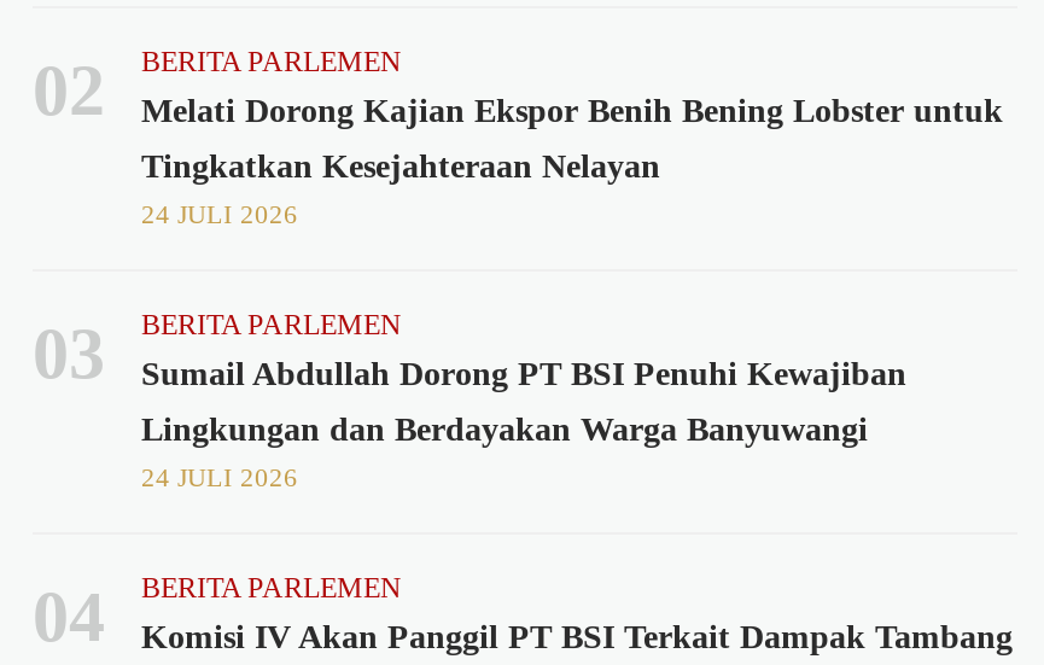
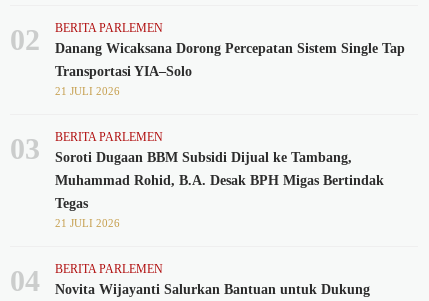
- Melati Dorong Kajian Ekspor Benih Bening Lobster untuk
+ Danang Wicaksana Dorong Percepatan Sistem Single Tap

- Tingkatkan Kesejahteraan Nelayan
- 24 JULI 2026
+ Transportasi YIA–Solo
+ 21 JULI 2026

- Sumail Abdullah Dorong PT BSI Penuhi Kewajiban
- Lingkungan dan Berdayakan Warga Banyuwangi
- 24 JULI 2026
+ Soroti Dugaan BBM Subsidi Dijual ke Tambang,
+ Muhammad Rohid, B.A. Desak BPH Migas Bertindak
+ Tegas
+ 21 JULI 2026

- Komisi IV Akan Panggil PT BSI Terkait Dampak Tambang
+ Novita Wijayanti Salurkan Bantuan untuk Dukung
